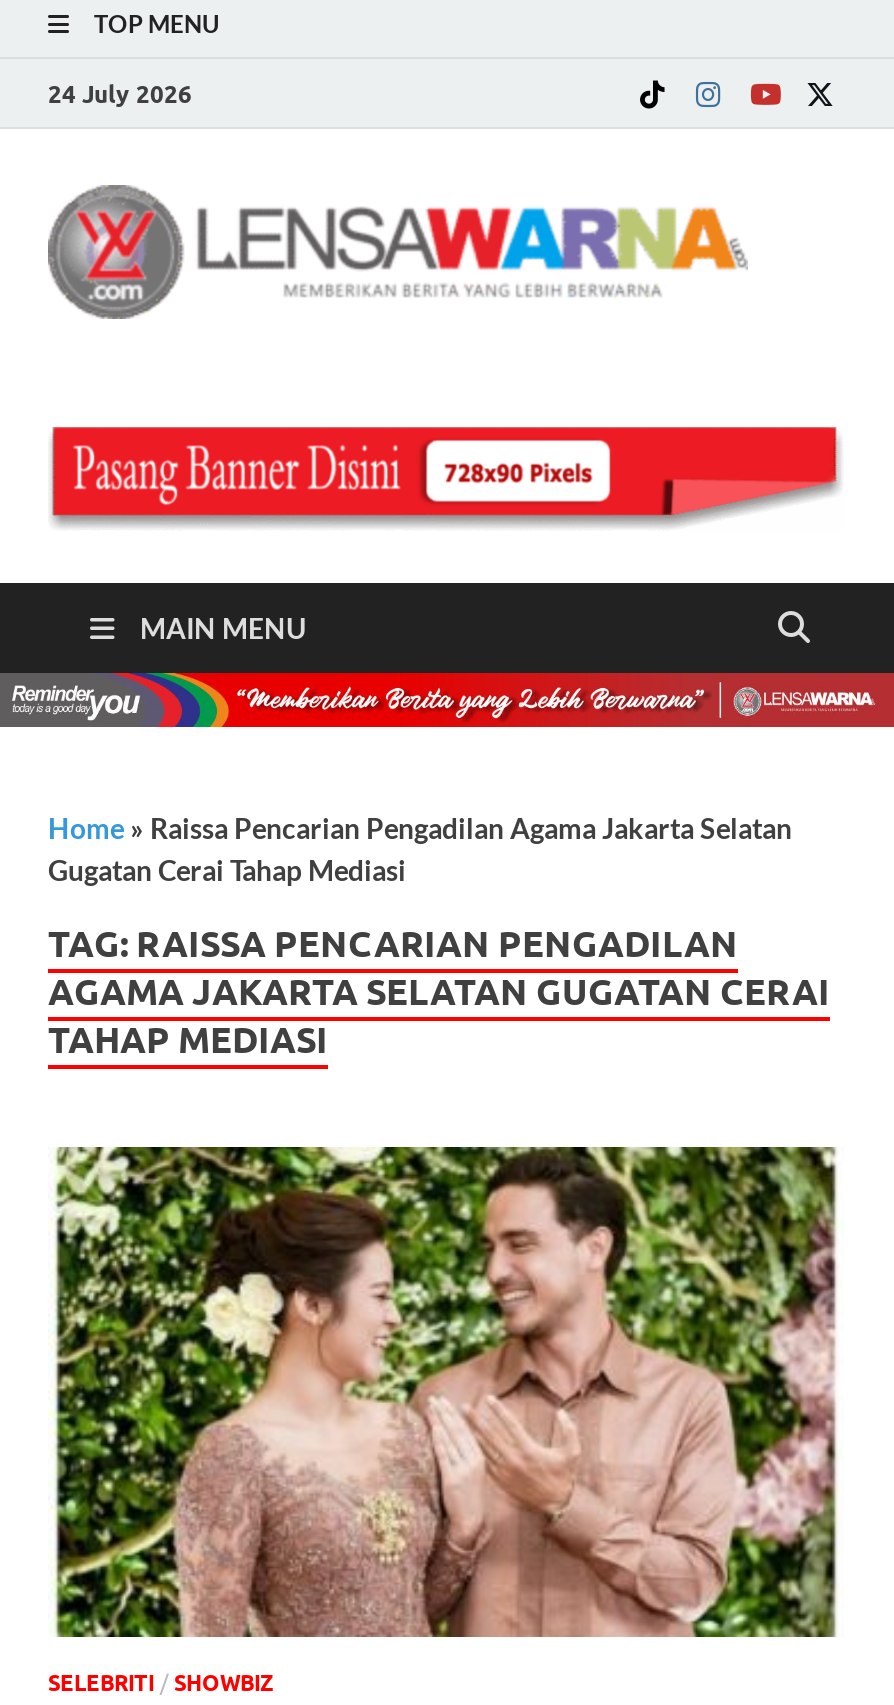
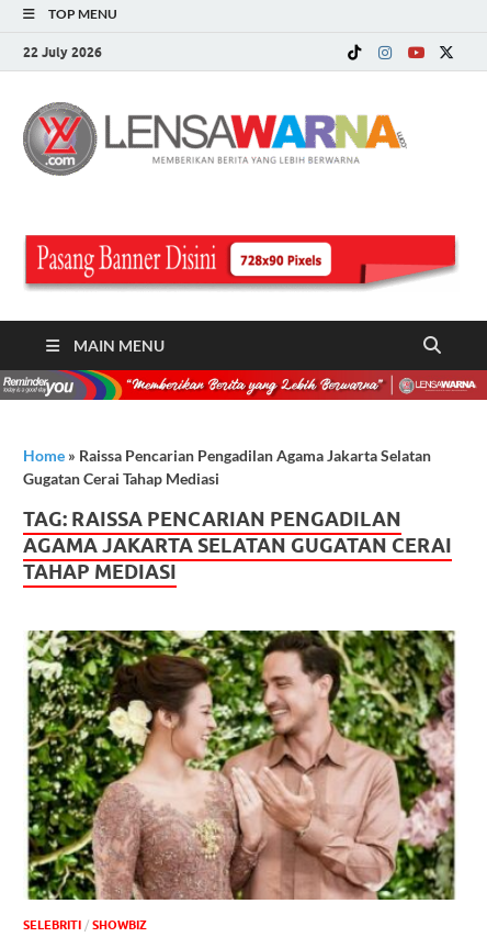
- 24 July 2026
+ 22 July 2026
